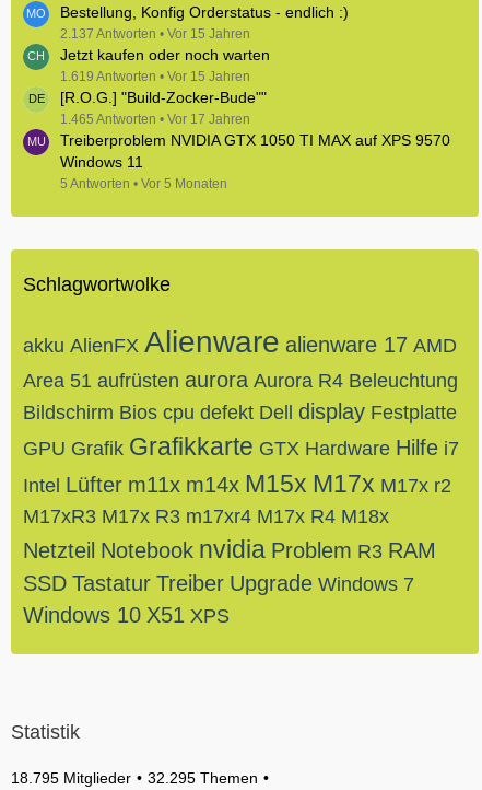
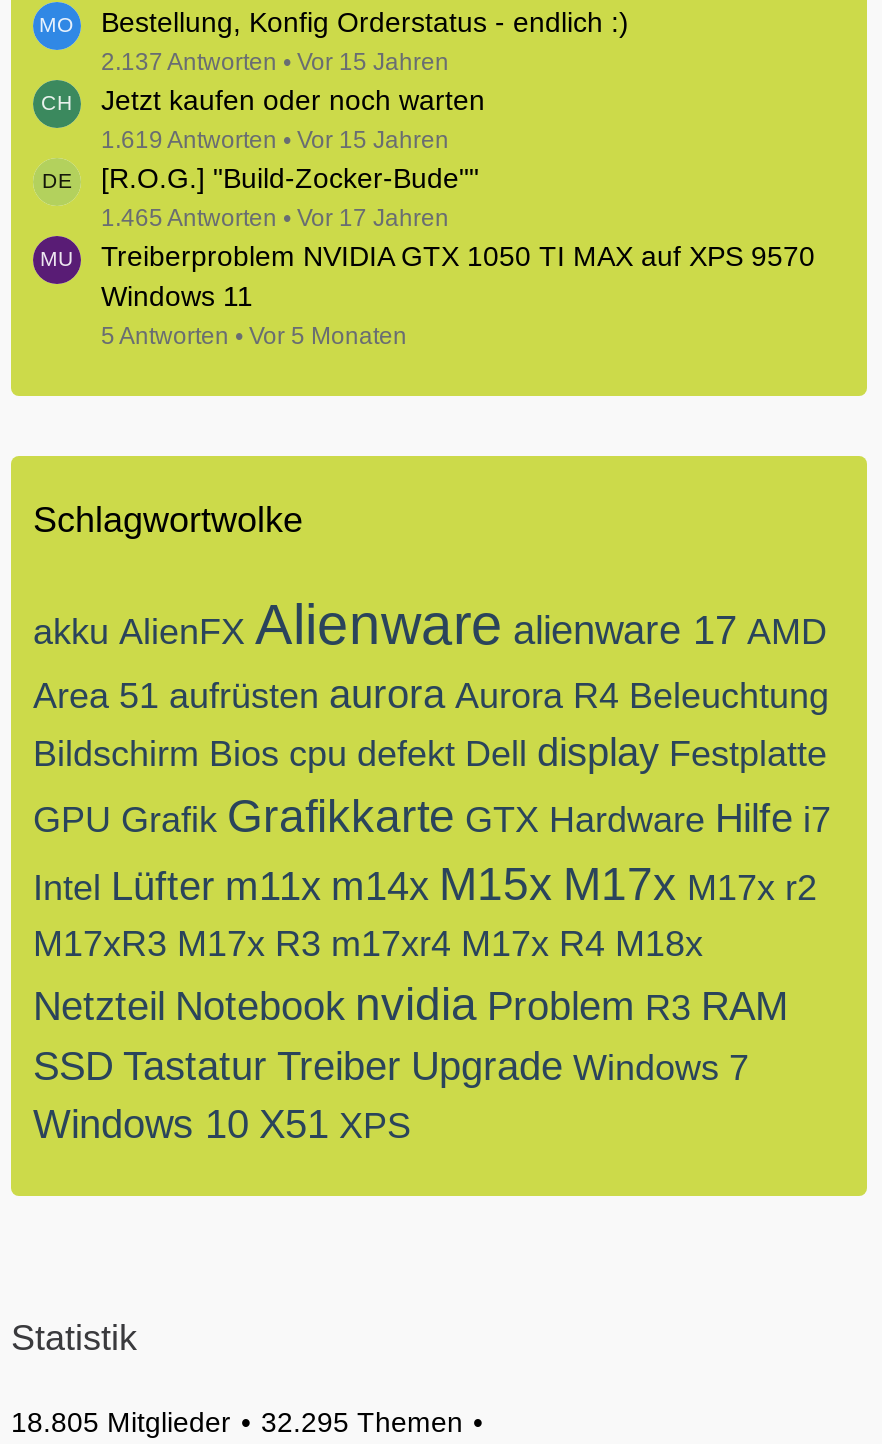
- 18.795 Mitglieder 32.295 Themen
+ 18.805 Mitglieder 32.295 Themen
